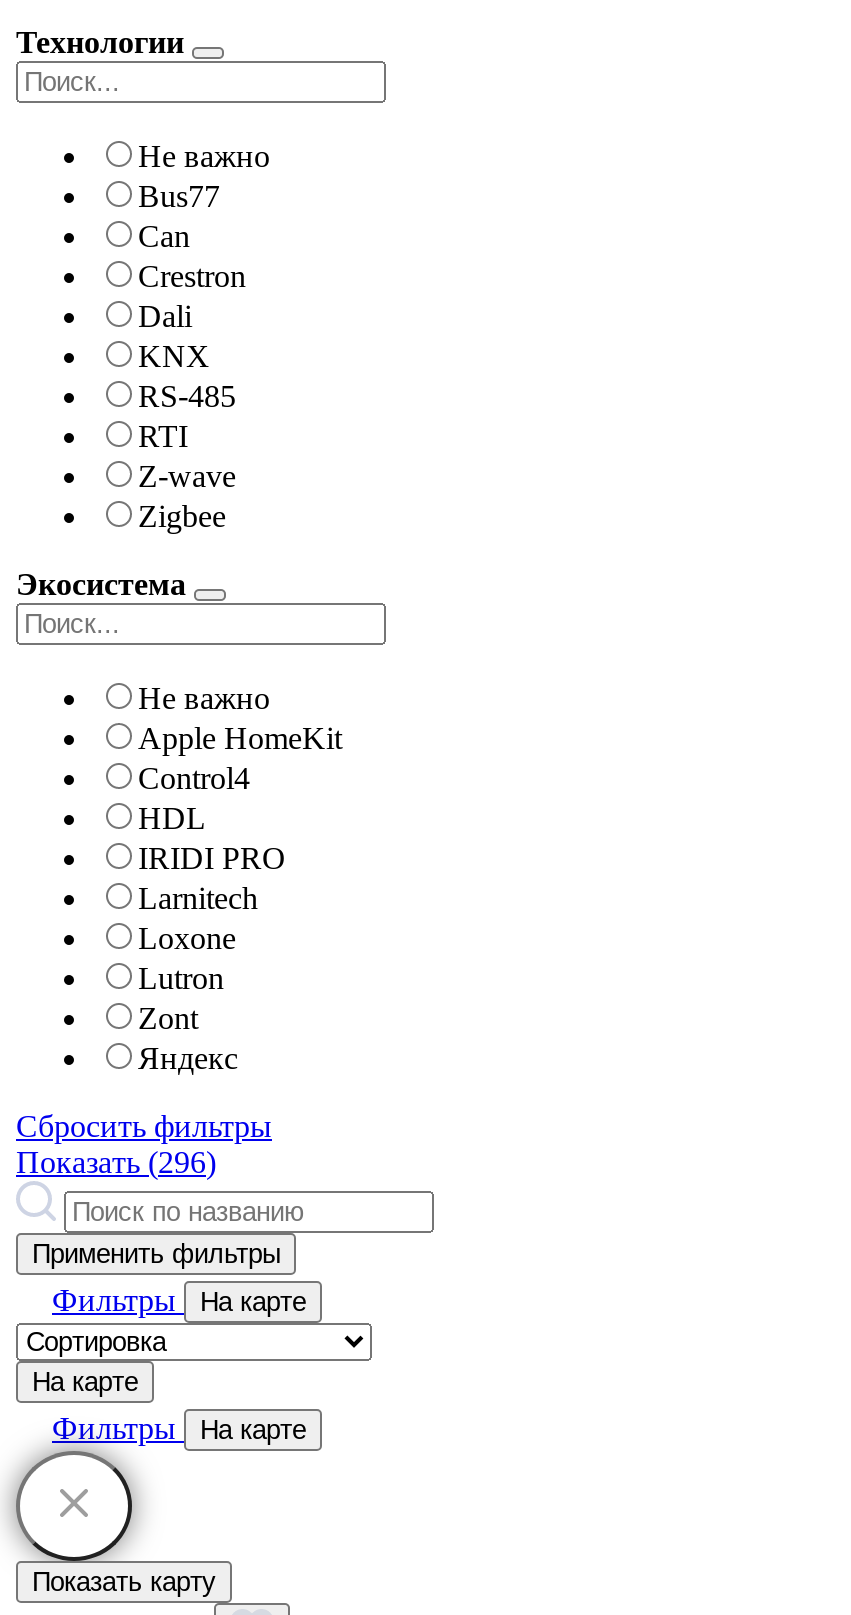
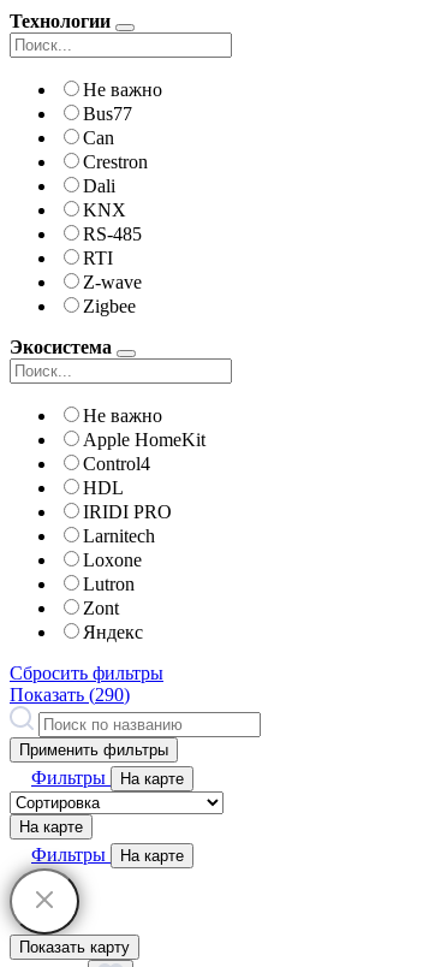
- Показать (296)
+ Показать (290)
